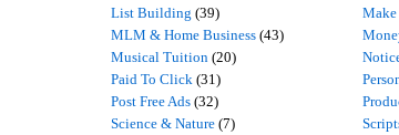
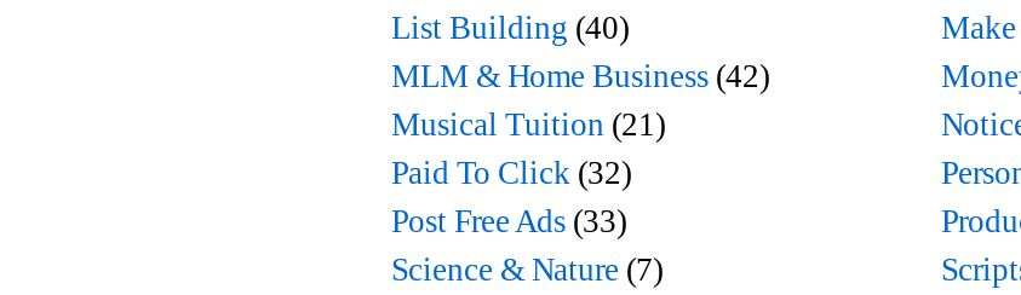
- List Building (39)
+ List Building (40)

- MLM & Home Business (43)
+ MLM & Home Business (42)

- Musical Tuition (20)
+ Musical Tuition (21)

- Paid To Click (31)
+ Paid To Click (32)

- Post Free Ads (32)
+ Post Free Ads (33)
